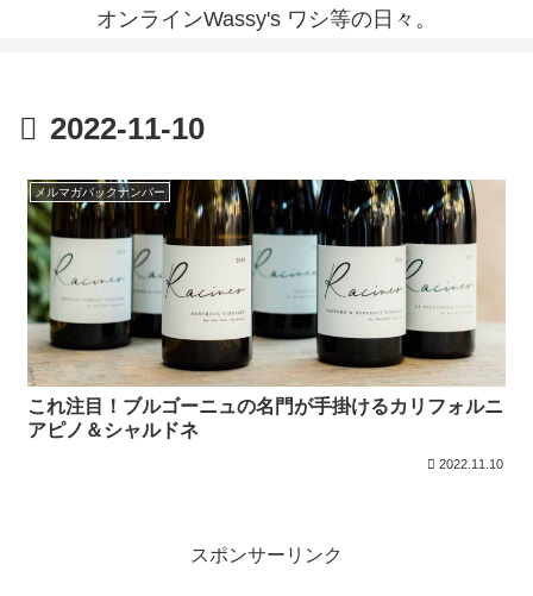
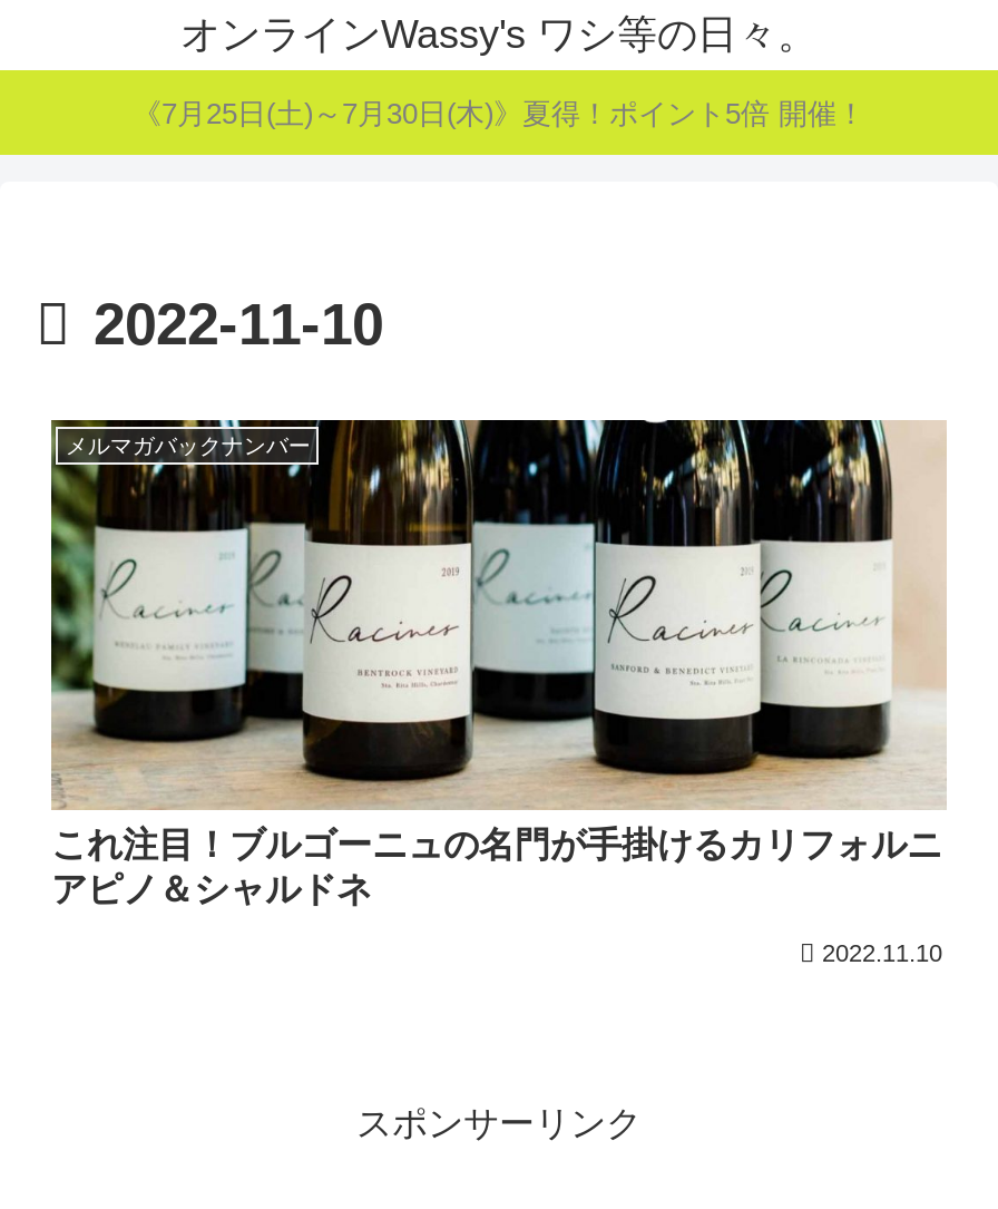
+ 《7月25日(土)～7月30日(木)》夏得！ポイント5倍 開催！
